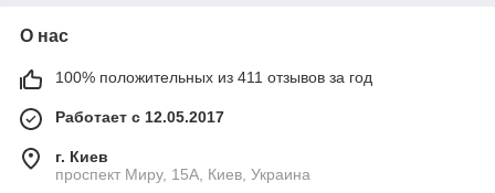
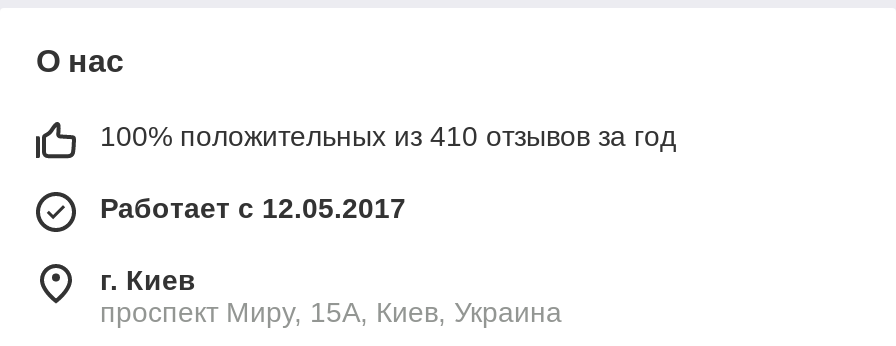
- 100% положительных из 411 отзывов за год
+ 100% положительных из 410 отзывов за год
